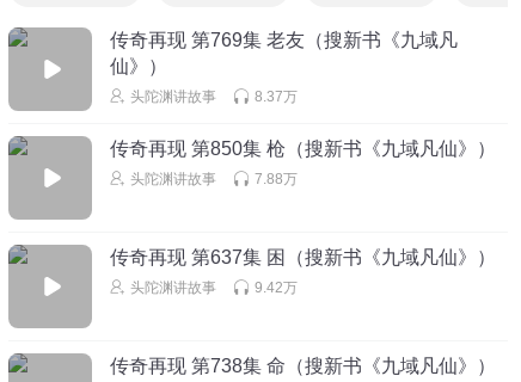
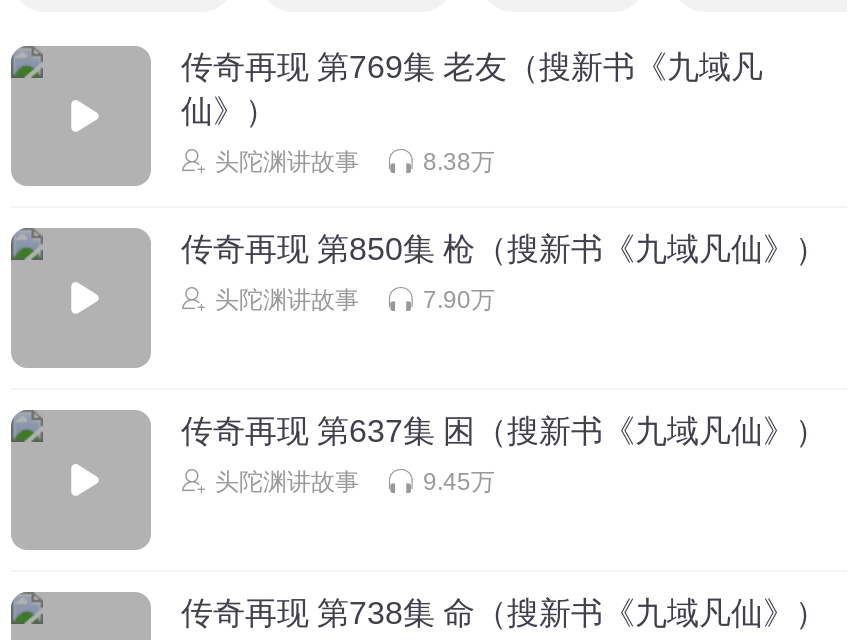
- 8.37万
+ 8.38万

- 7.88万
+ 7.90万

- 9.42万
+ 9.45万
